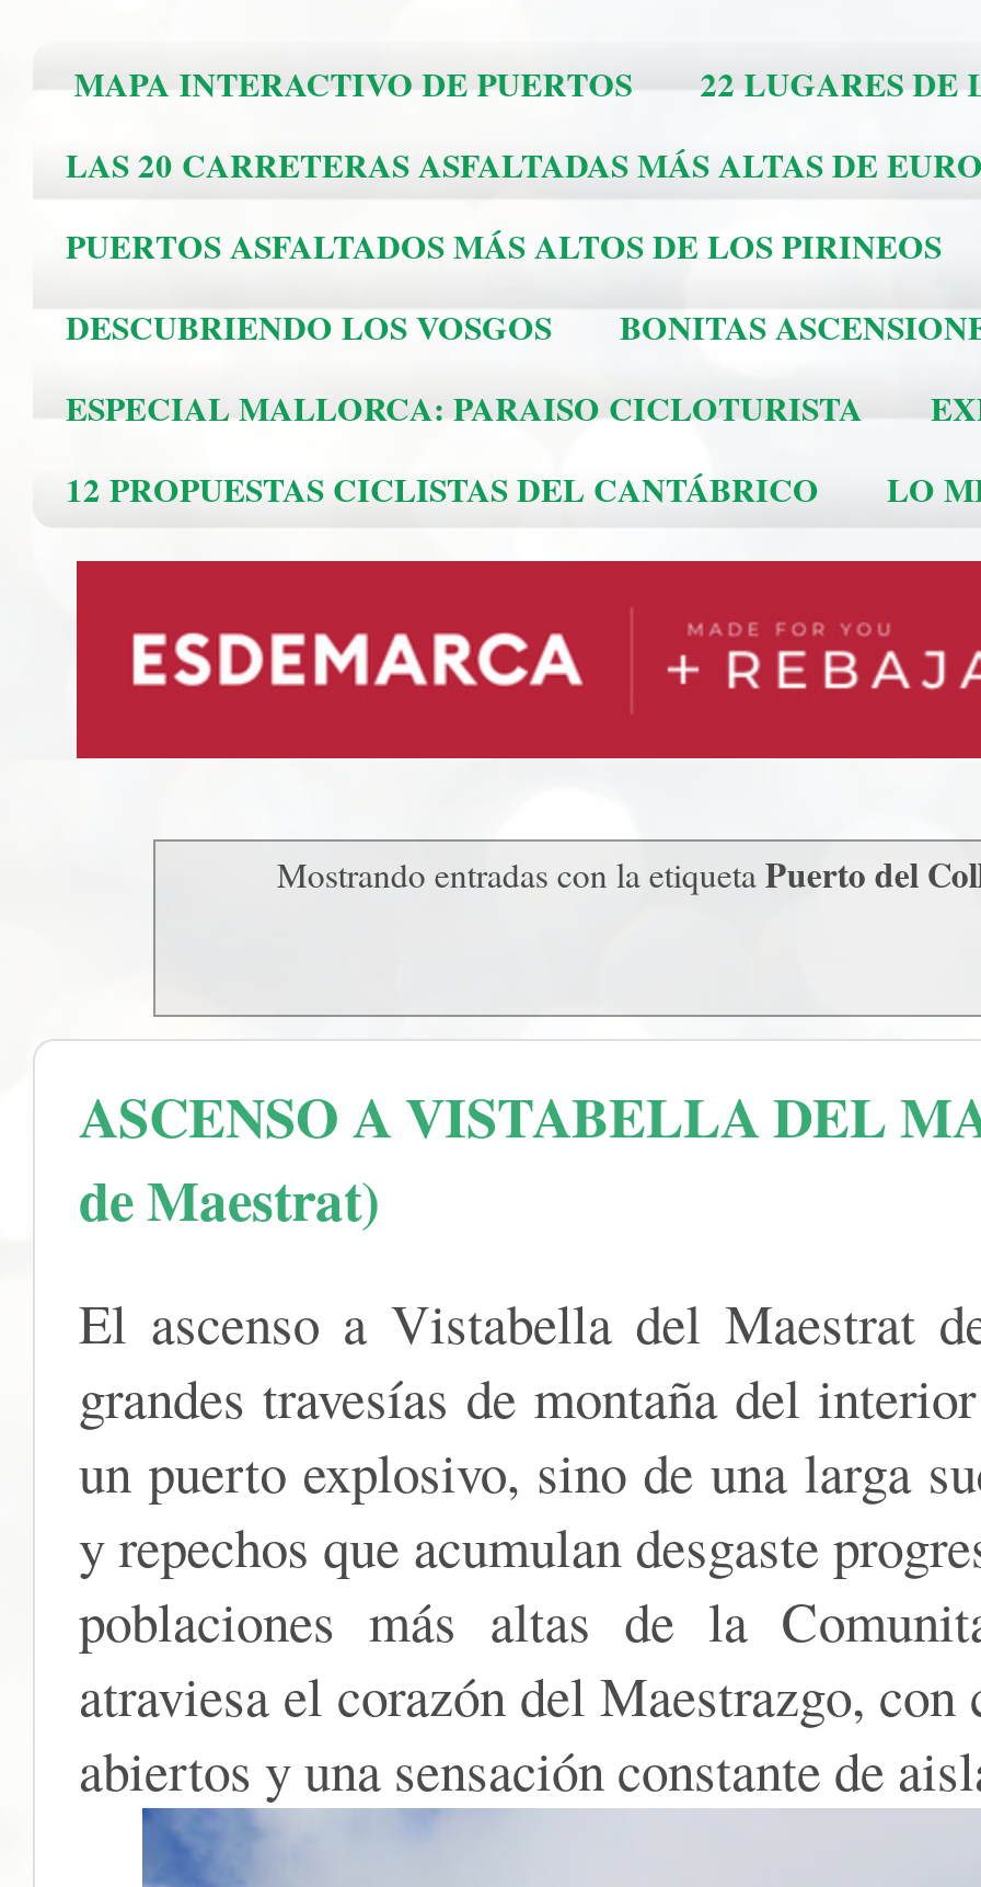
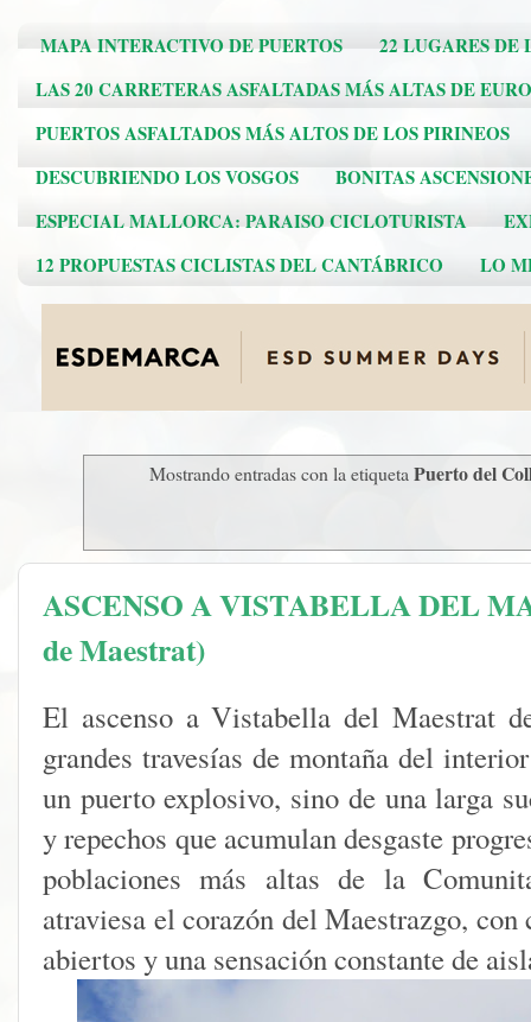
- [image]
+ [image]
